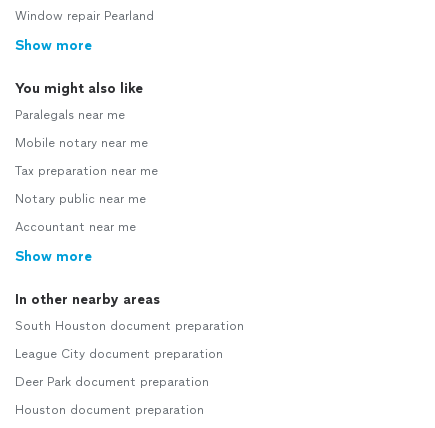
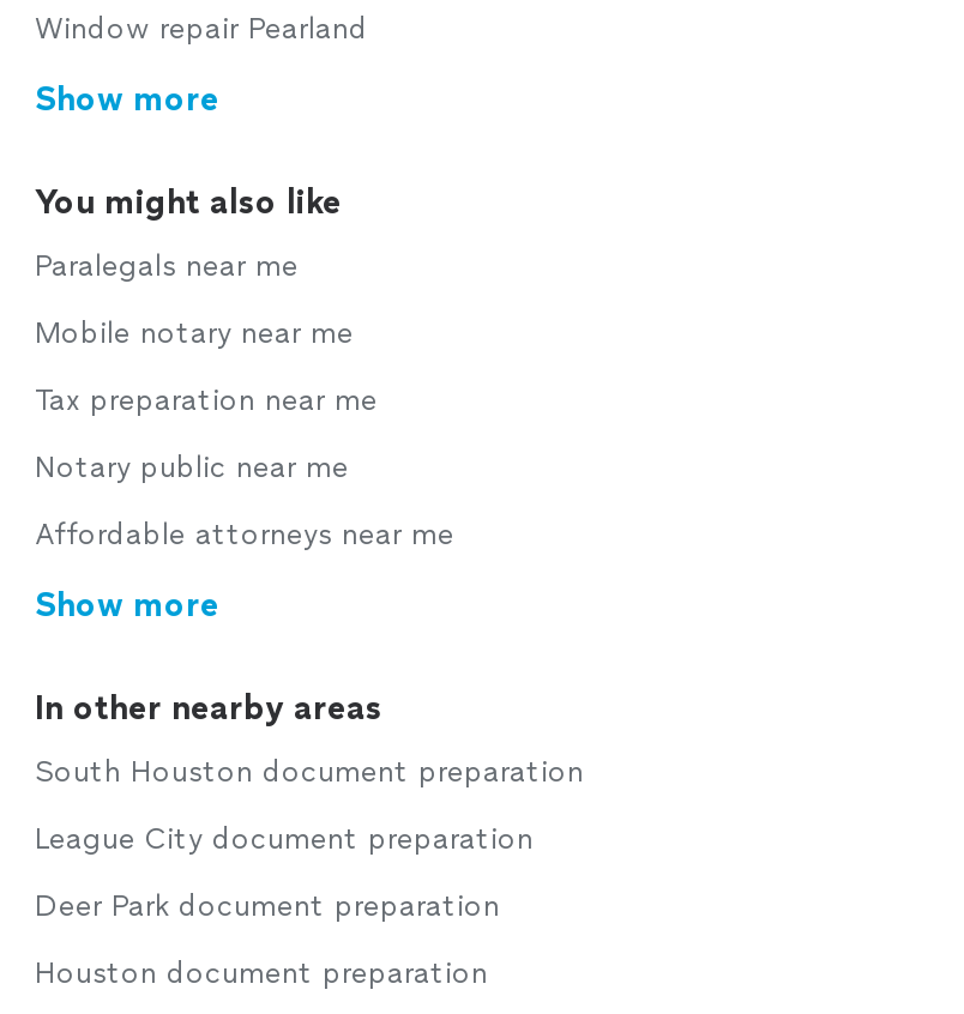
- Accountant near me
+ Affordable attorneys near me
